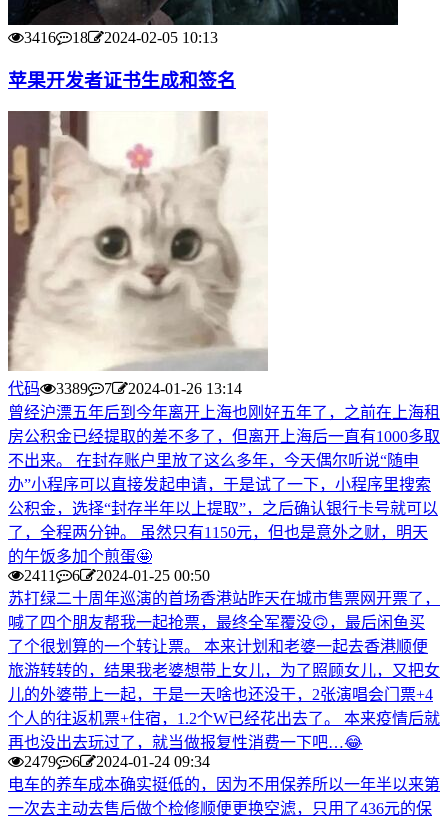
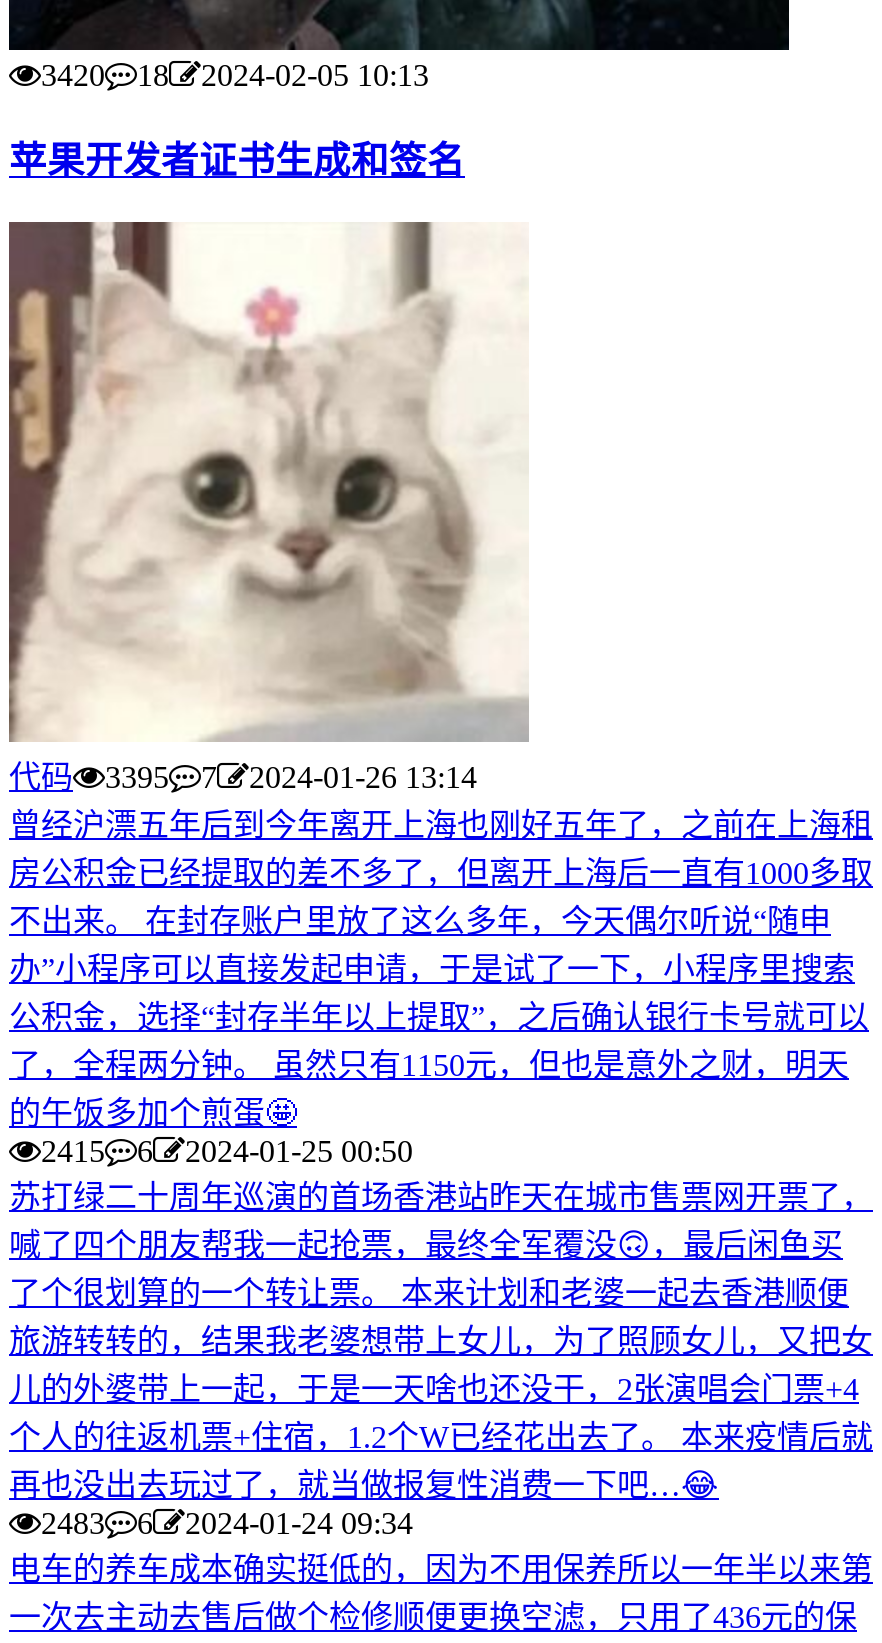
- 3416 18 2024-02-05 10:13
+ 3420 18 2024-02-05 10:13

- 3389
+ 3395

- 2411 6 2024-01-25 00:50
+ 2415 6 2024-01-25 00:50

- 2479 6 2024-01-24 09:34
+ 2483 6 2024-01-24 09:34
